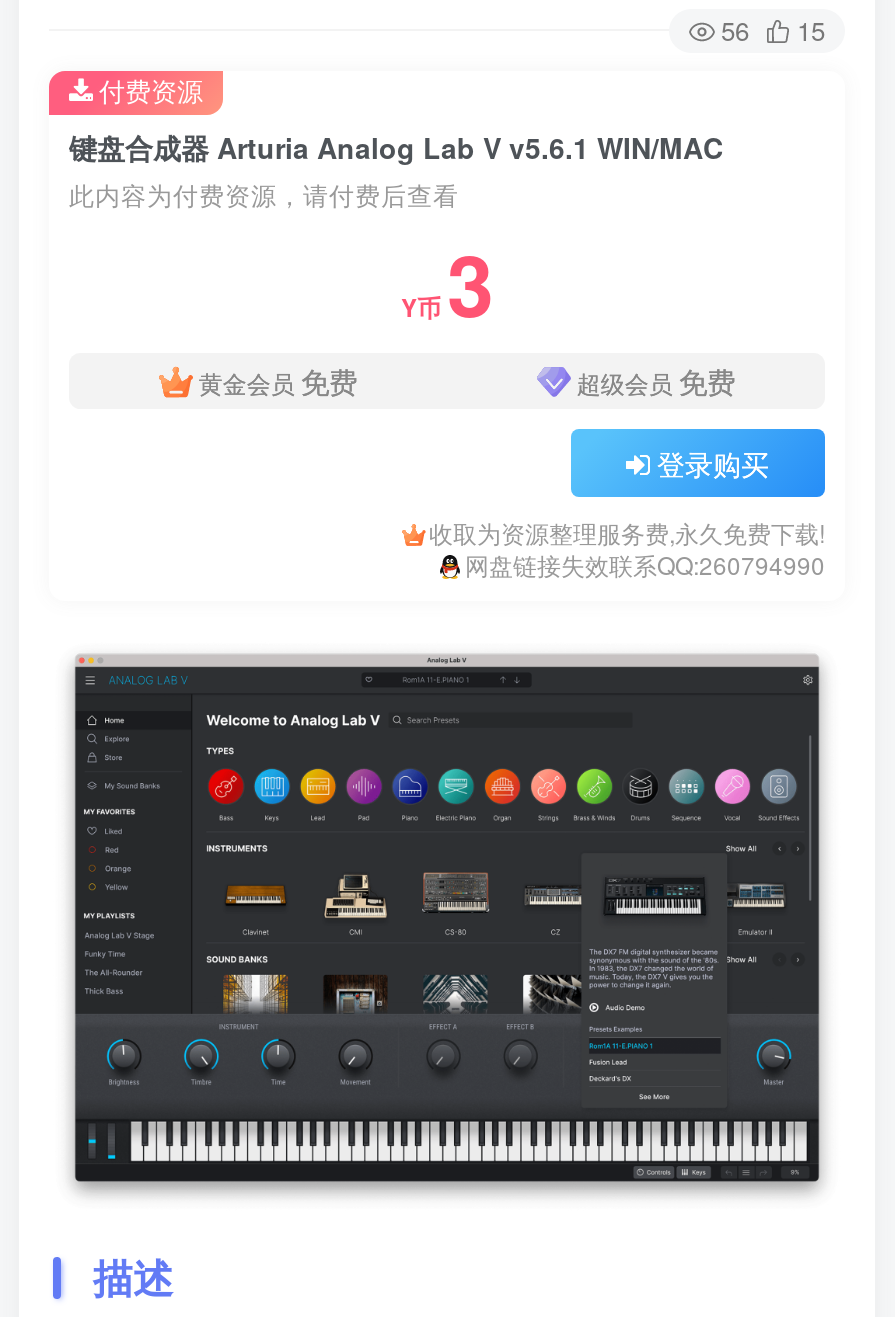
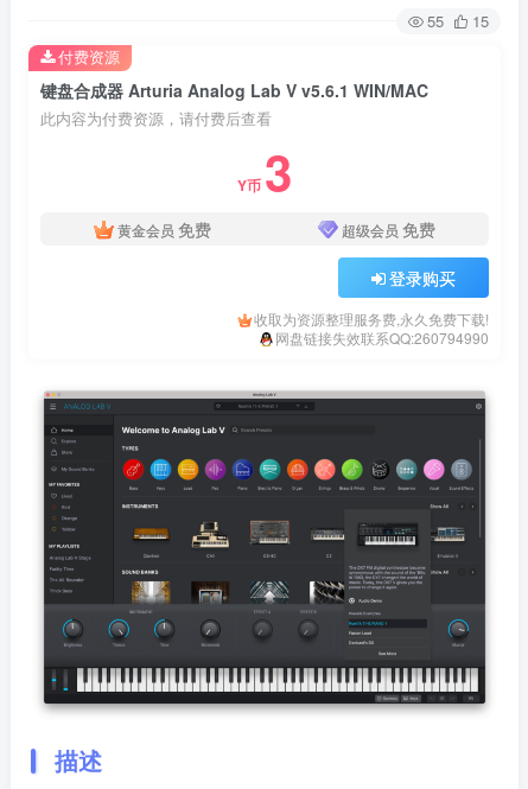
- 56 15
+ 55 15
